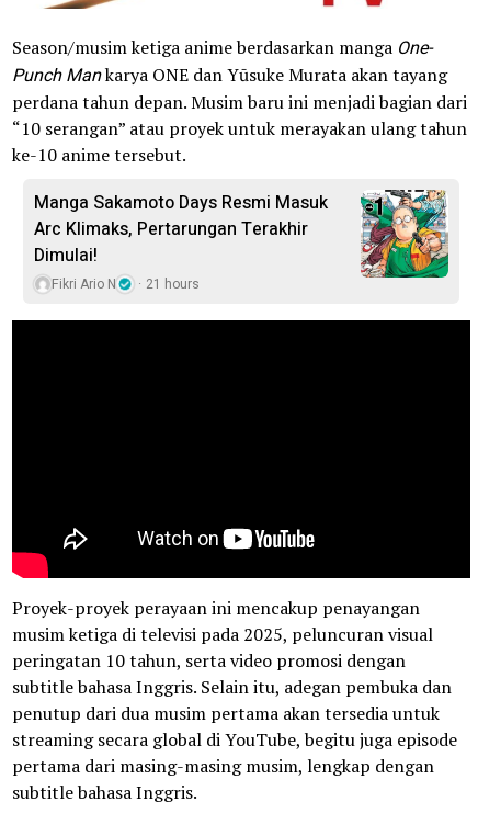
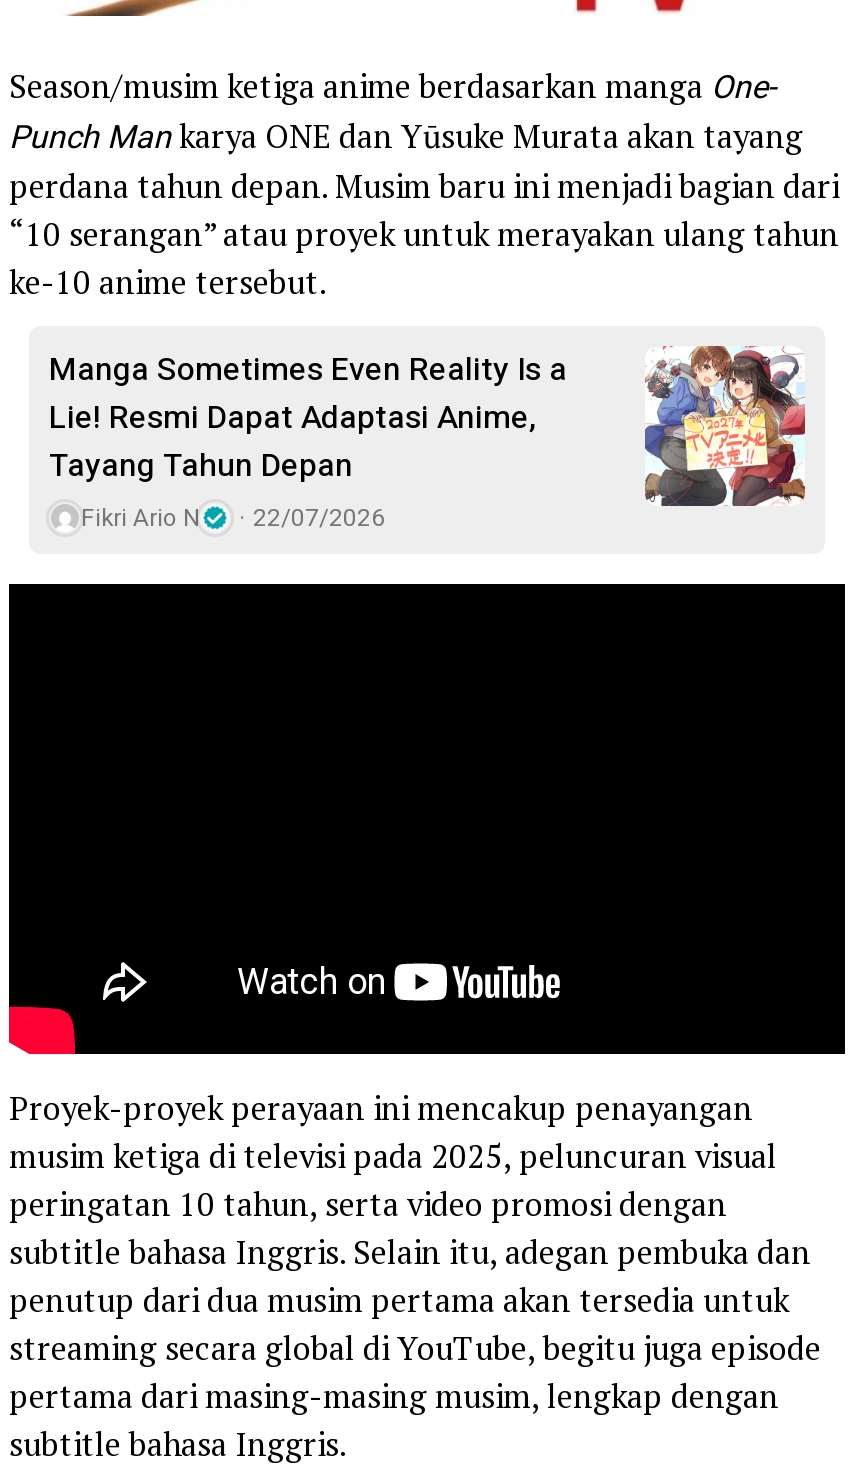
- [image]
- Manga Sakamoto Days Resmi Masuk
- Arc Klimaks, Pertarungan Terakhir
- Dimulai!
+ [image]
+ Manga Sometimes Even Reality Is a
+ Lie! Resmi Dapat Adaptasi Anime,
+ Tayang Tahun Depan

- Fikri Ario N 21 hours
+ Fikri Ario N 22/07/2026
